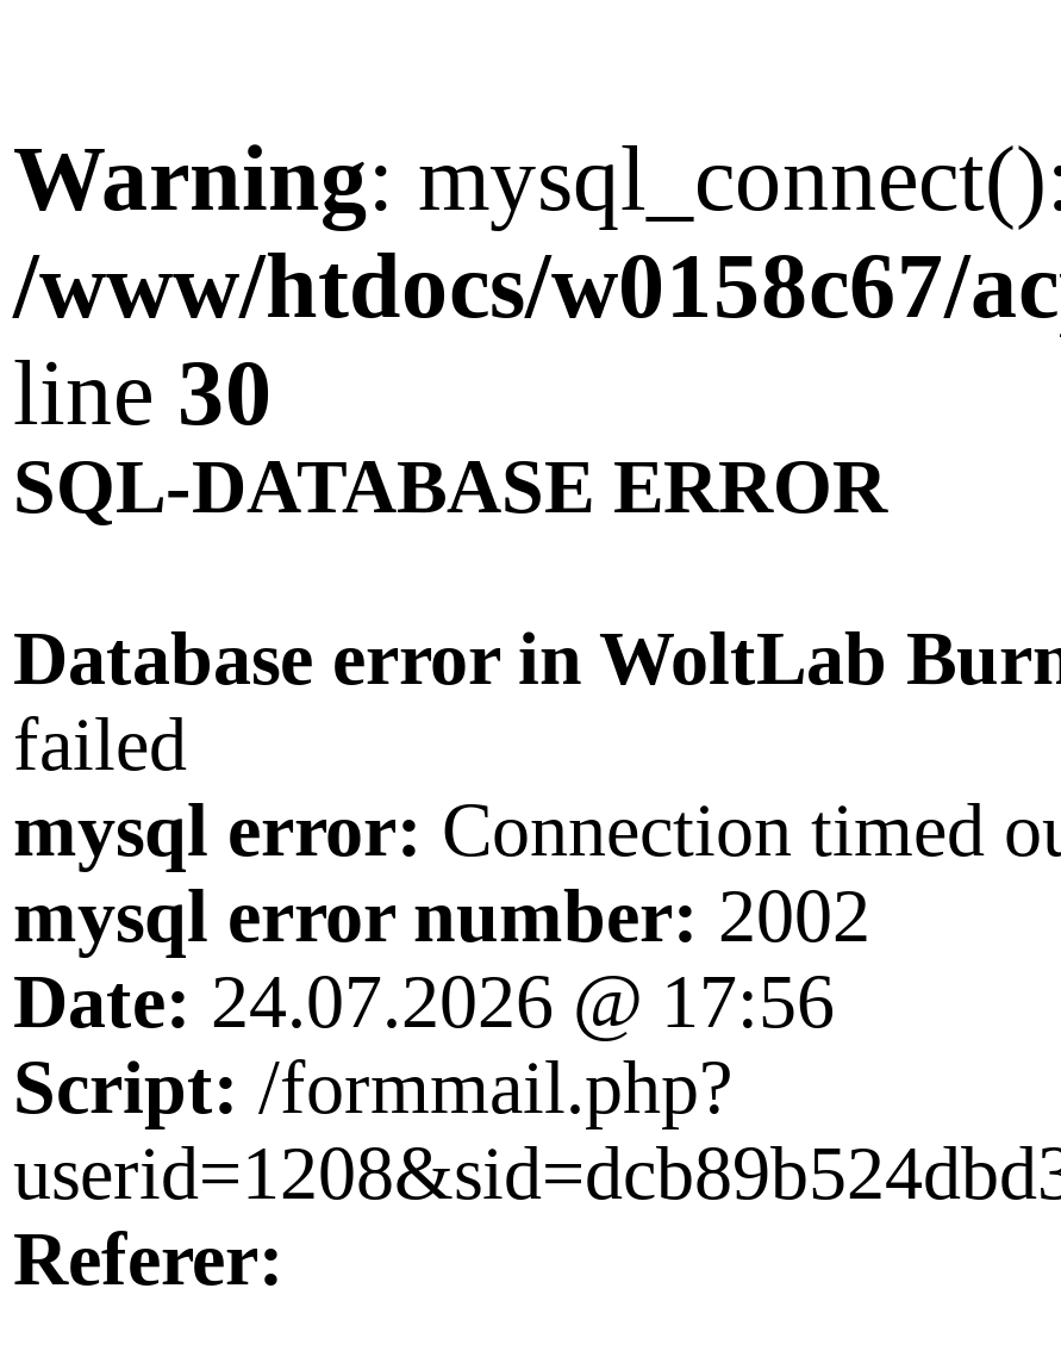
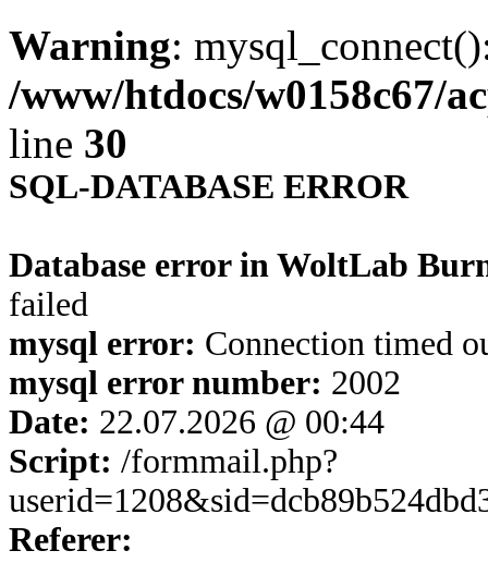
- Date: 24.07.2026 @ 17:56
+ Date: 22.07.2026 @ 00:44
